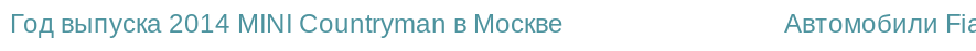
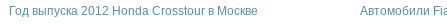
- Год выпуска 2014 MINI Countryman в Москве
+ Год выпуска 2012 Honda Crosstour в Москве
